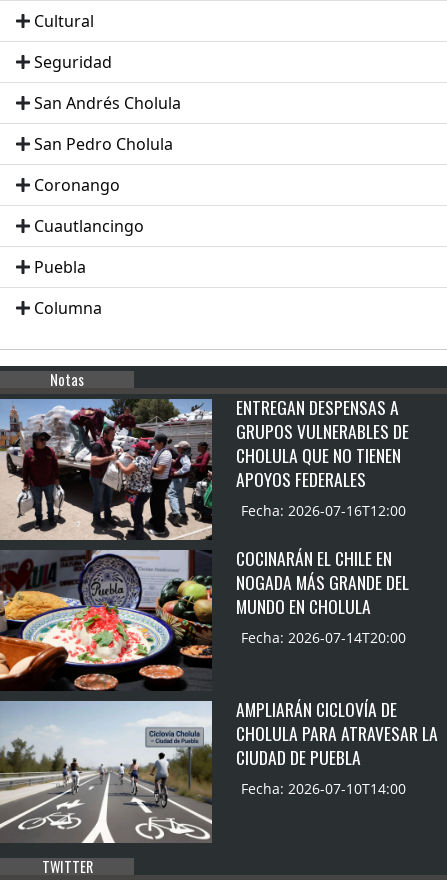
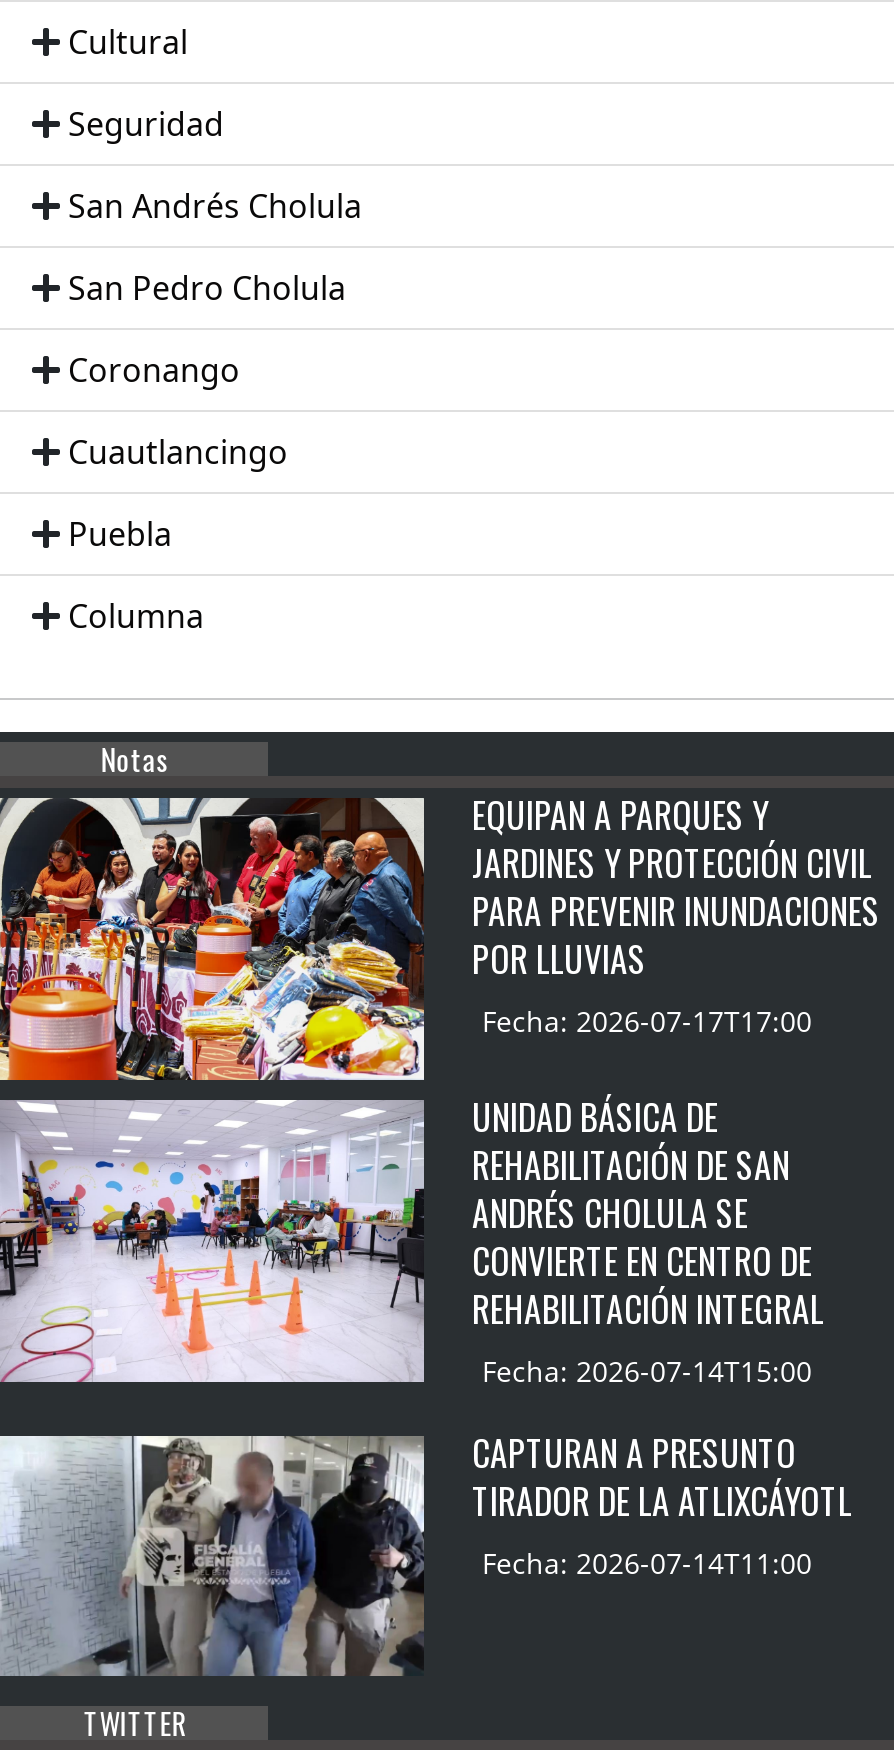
- [image]
- ENTREGAN DESPENSAS A
- GRUPOS VULNERABLES DE
- CHOLULA QUE NO TIENEN
- APOYOS FEDERALES
- Fecha: 2026-07-16T12:00
+ [image]
+ EQUIPAN A PARQUES Y
+ JARDINES Y PROTECCIÓN CIVIL
+ PARA PREVENIR INUNDACIONES
+ POR LLUVIAS
+ Fecha: 2026-07-17T17:00

- [image]
- COCINARÁN EL CHILE EN
- NOGADA MÁS GRANDE DEL
- MUNDO EN CHOLULA
- Fecha: 2026-07-14T20:00
+ [image]
+ UNIDAD BÁSICA DE
+ REHABILITACIÓN DE SAN
+ ANDRÉS CHOLULA SE
+ CONVIERTE EN CENTRO DE
+ REHABILITACIÓN INTEGRAL
+ Fecha: 2026-07-14T15:00

- [image]
- AMPLIARÁN CICLOVÍA DE
- CHOLULA PARA ATRAVESAR LA
- CIUDAD DE PUEBLA
- Fecha: 2026-07-10T14:00
+ [image]
+ CAPTURAN A PRESUNTO
+ TIRADOR DE LA ATLIXCÁYOTL
+ Fecha: 2026-07-14T11:00
